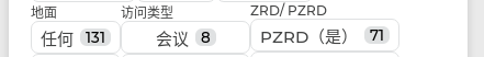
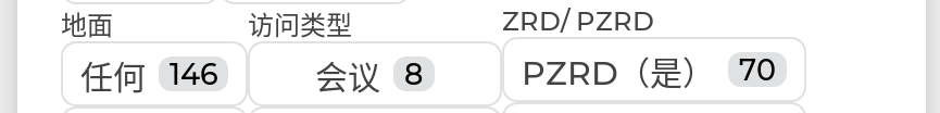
- 任何 131
+ 任何 146

- PZRD（是） 71
+ PZRD（是） 70
